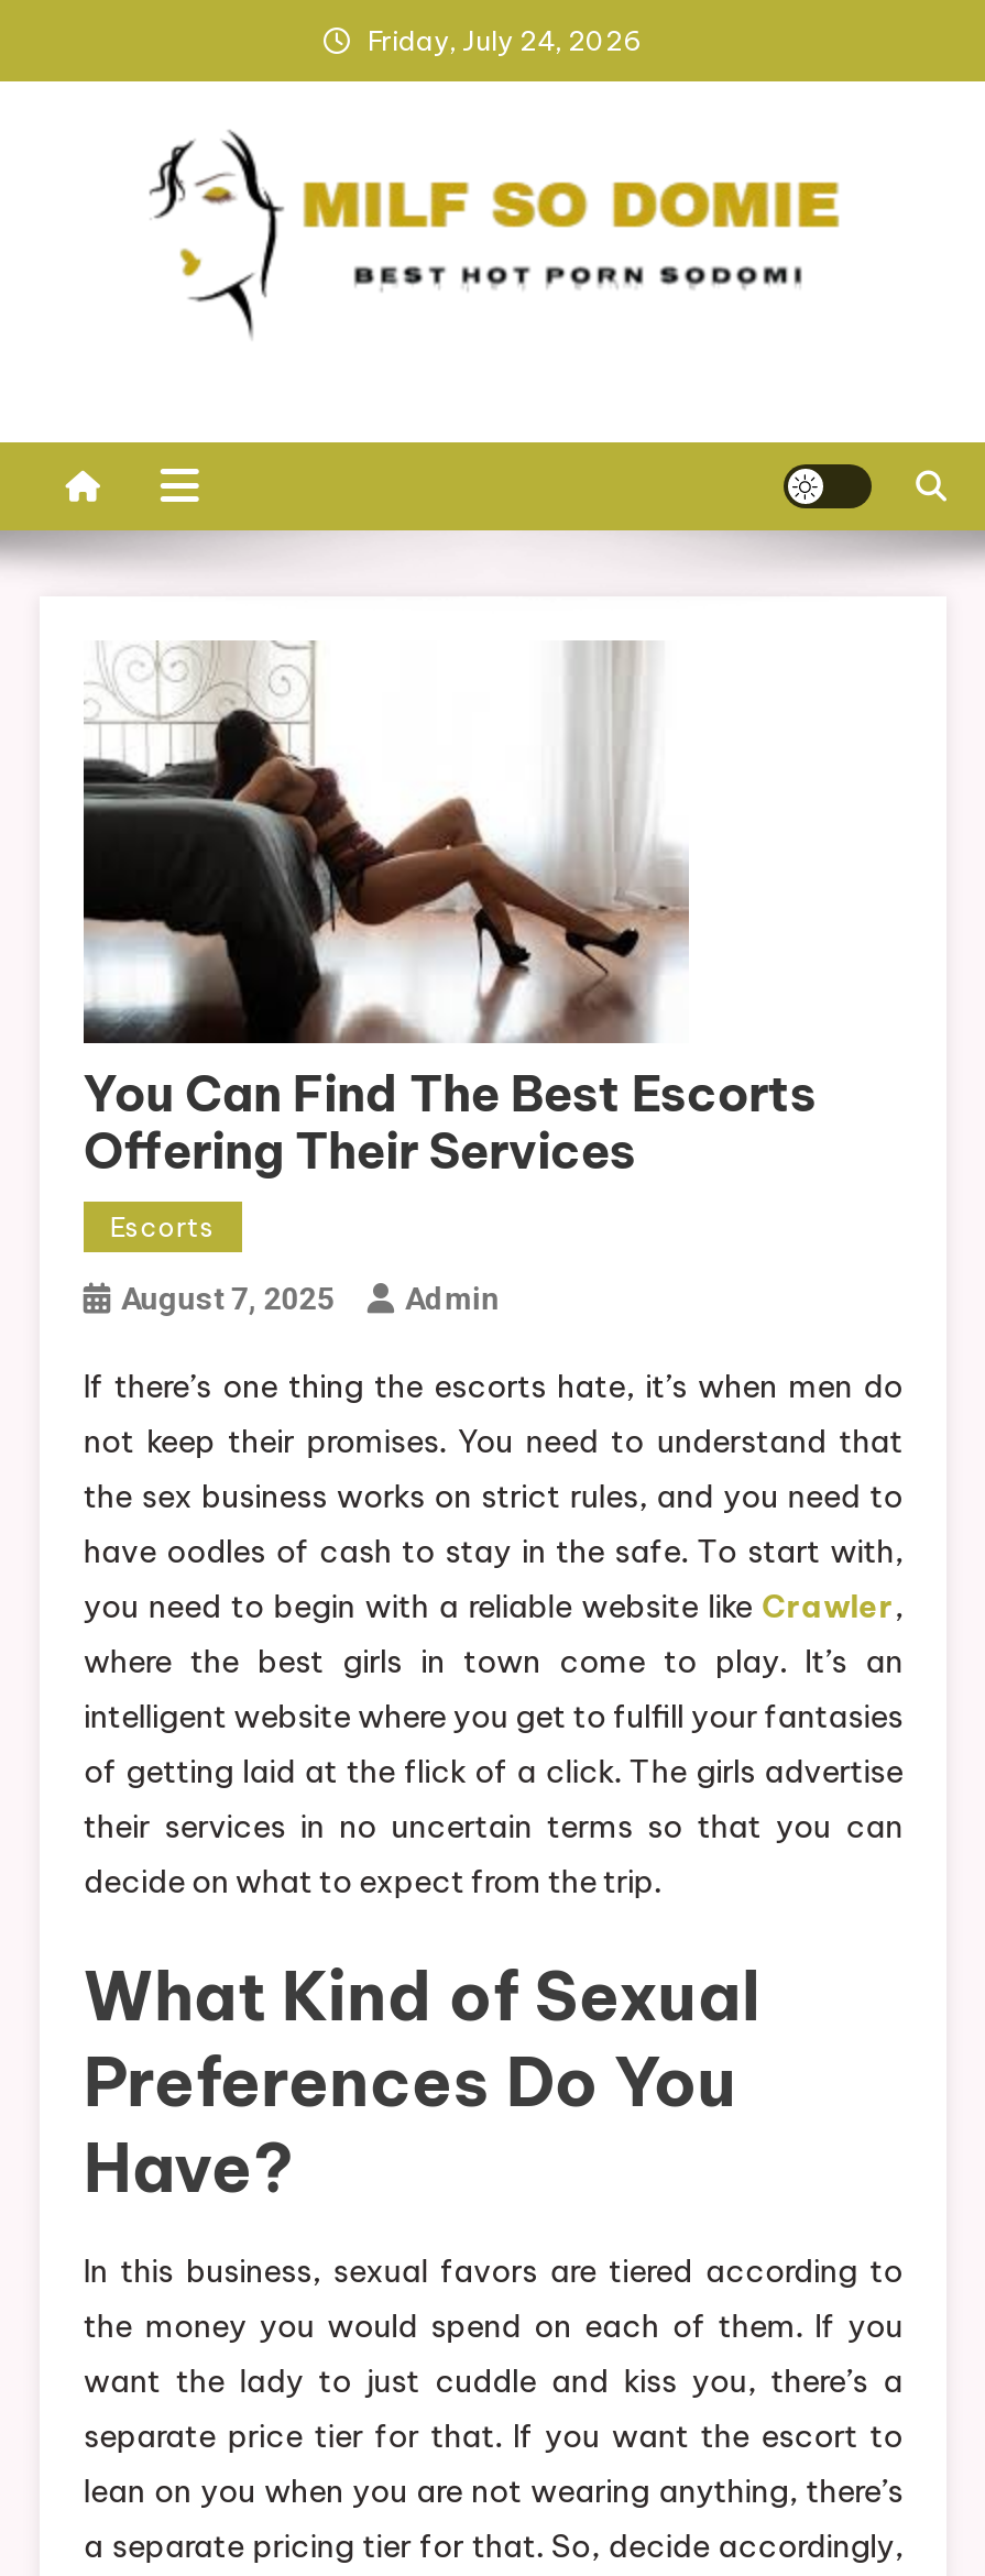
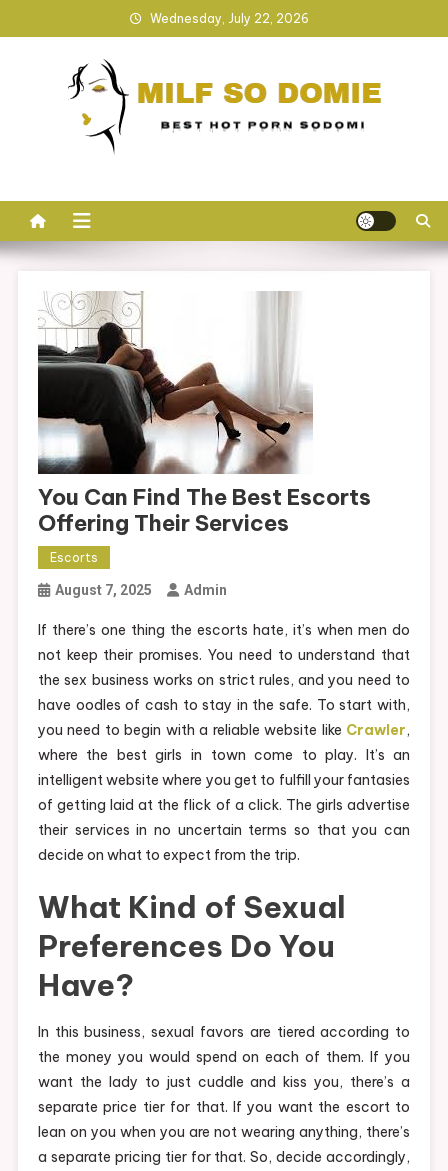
- Friday, July 24, 2026
+ Wednesday, July 22, 2026
